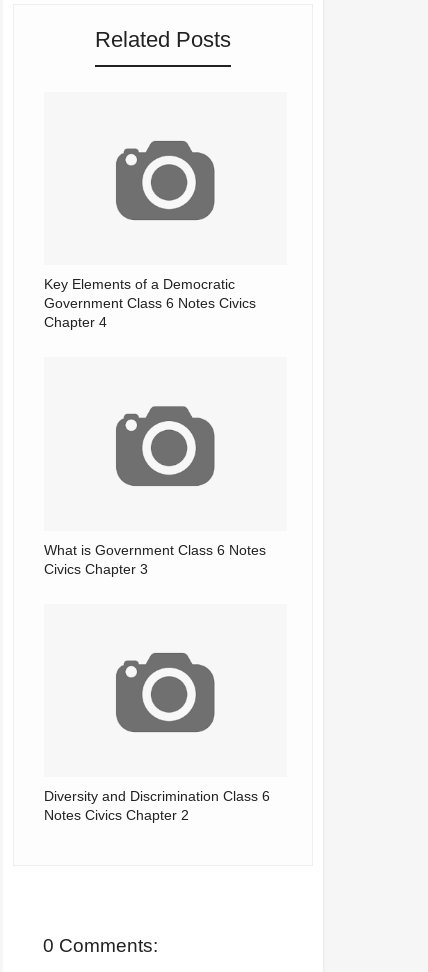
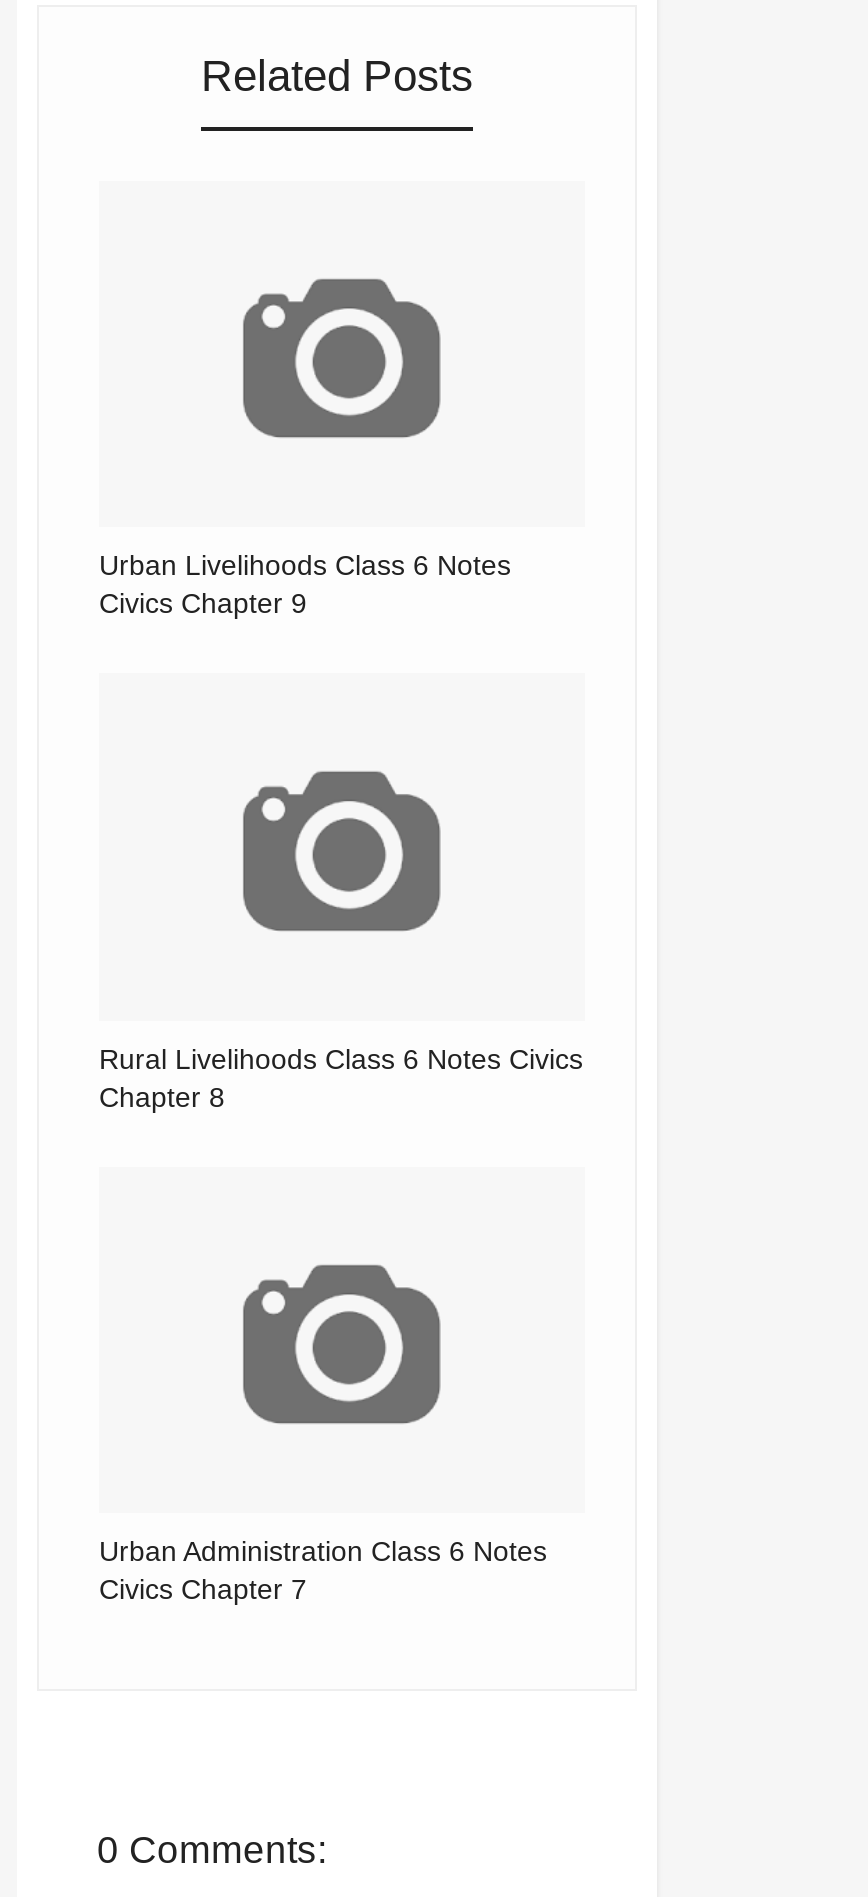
- Key Elements of a Democratic
- Government Class 6 Notes Civics
- Chapter 4
+ Urban Livelihoods Class 6 Notes
+ Civics Chapter 9

- What is Government Class 6 Notes
- Civics Chapter 3
+ Rural Livelihoods Class 6 Notes Civics
+ Chapter 8

- Diversity and Discrimination Class 6
- Notes Civics Chapter 2
+ Urban Administration Class 6 Notes
+ Civics Chapter 7
